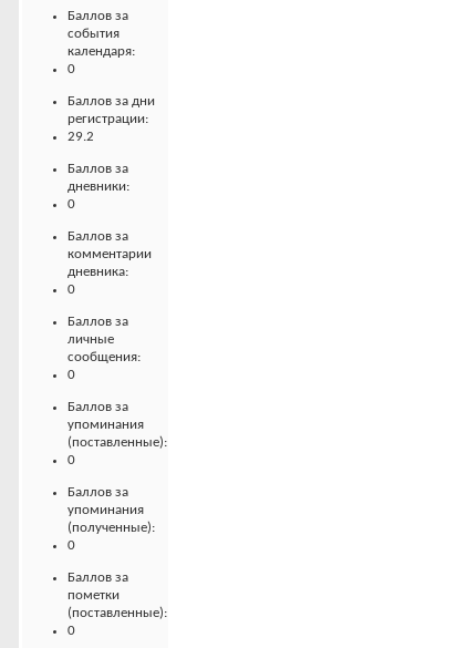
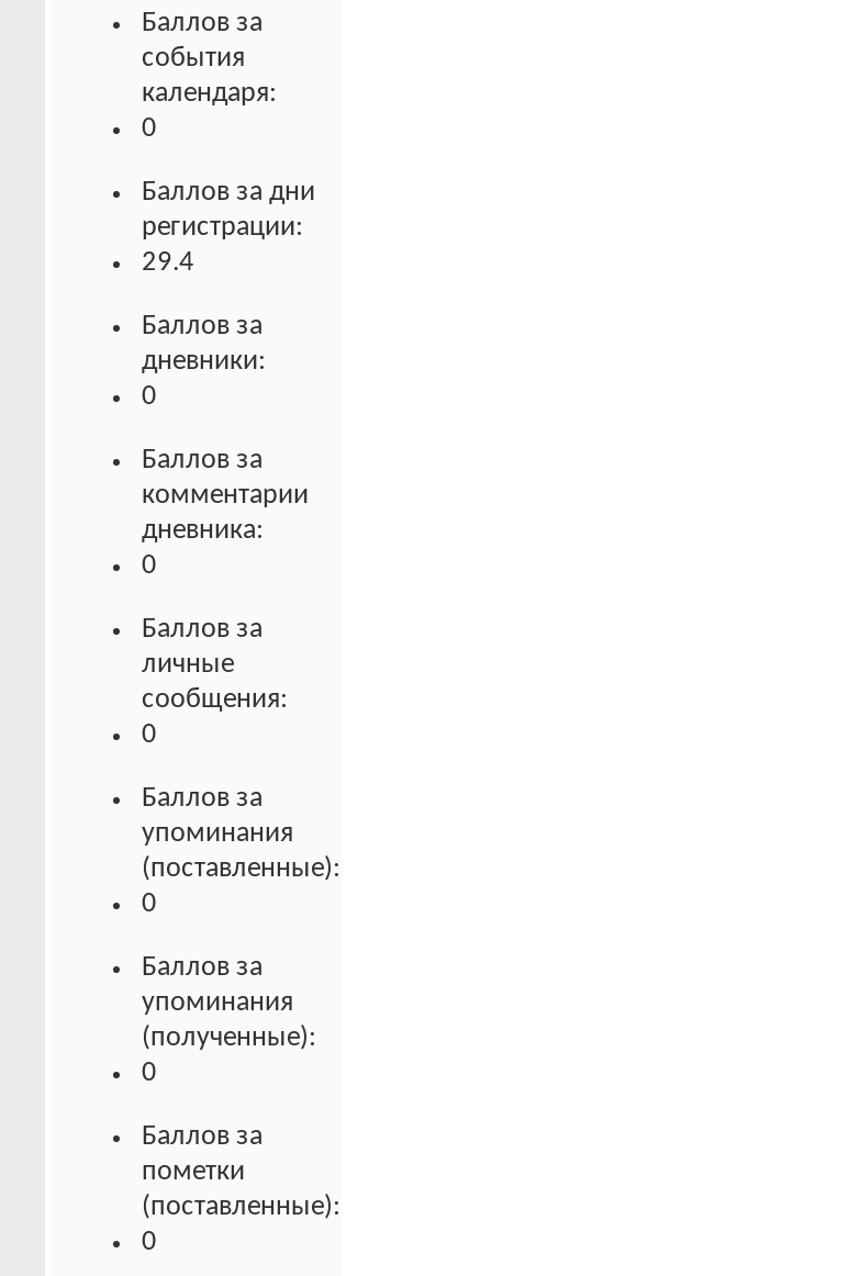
- 29.2
+ 29.4
